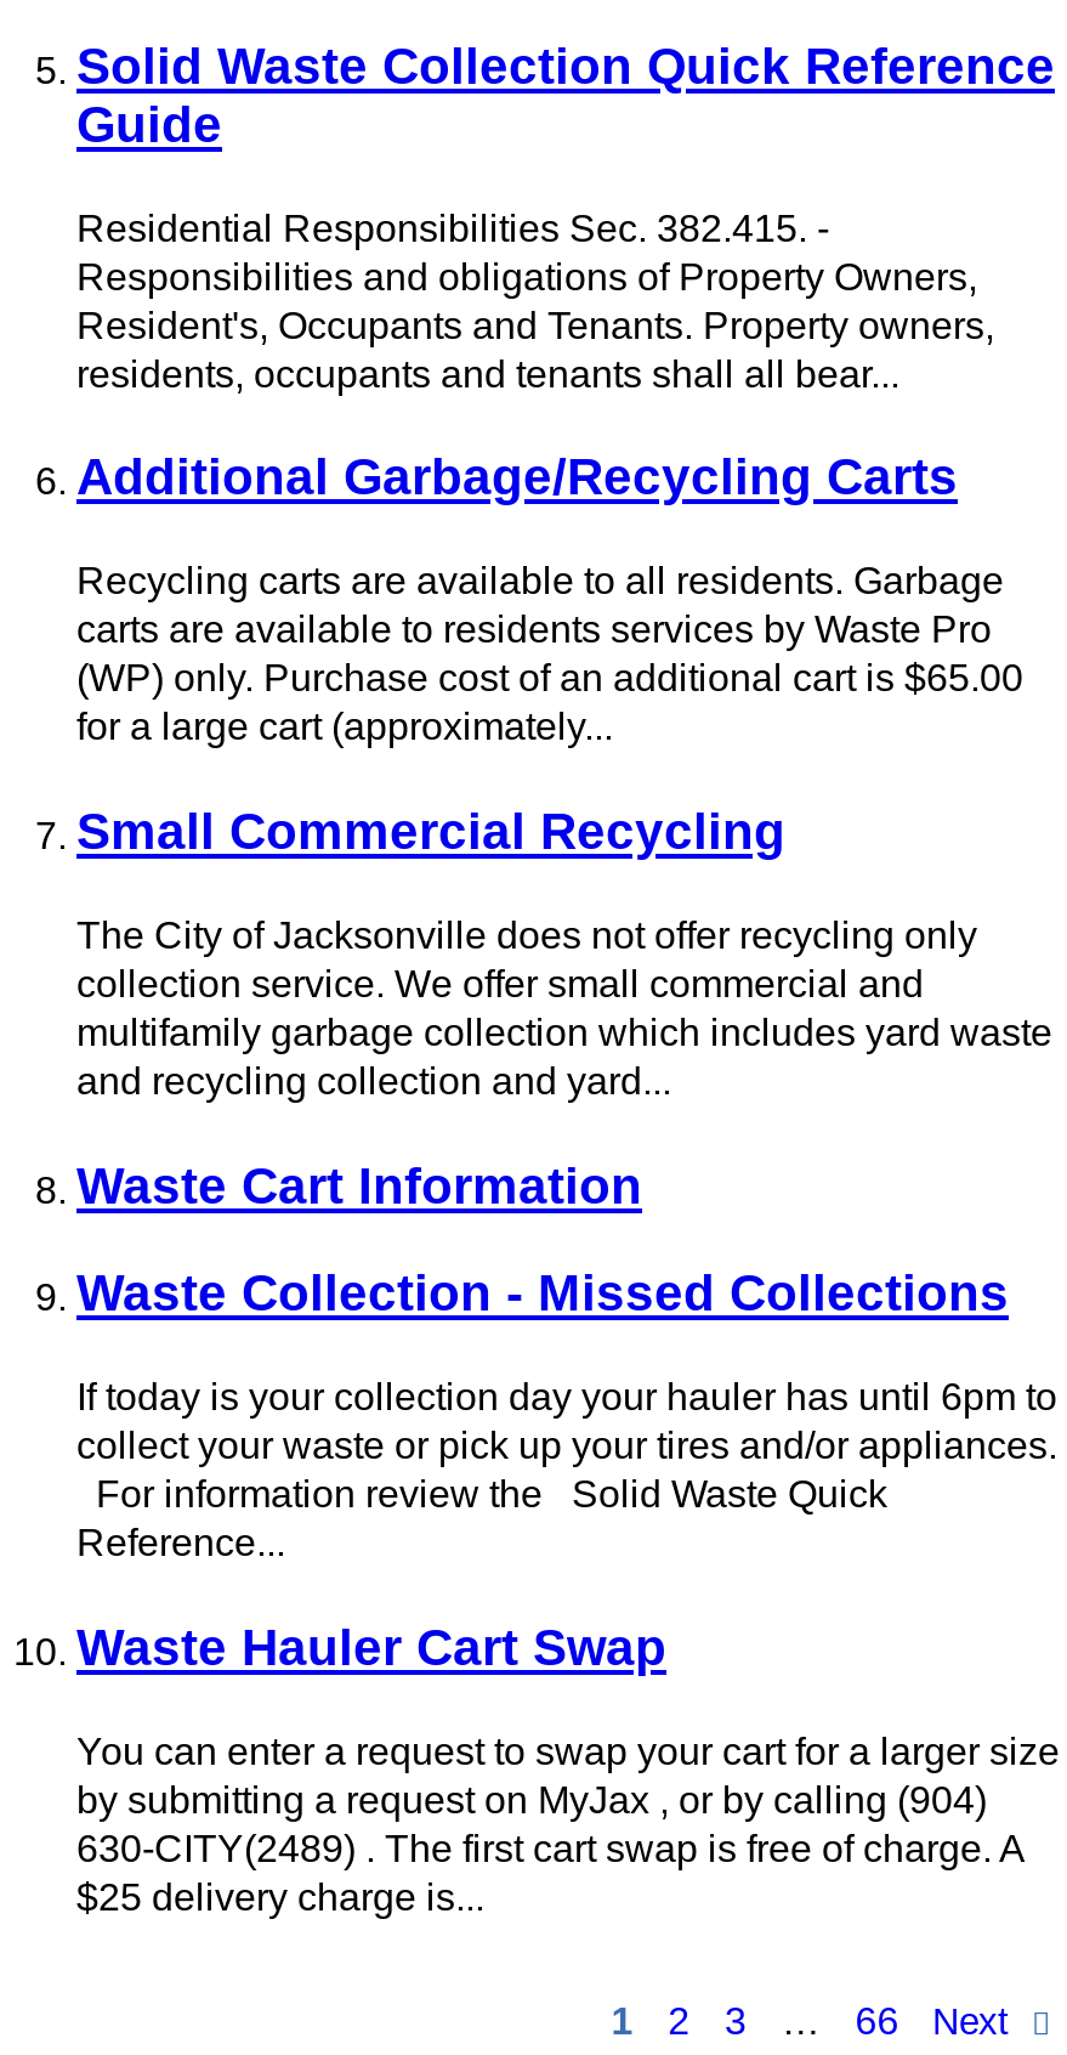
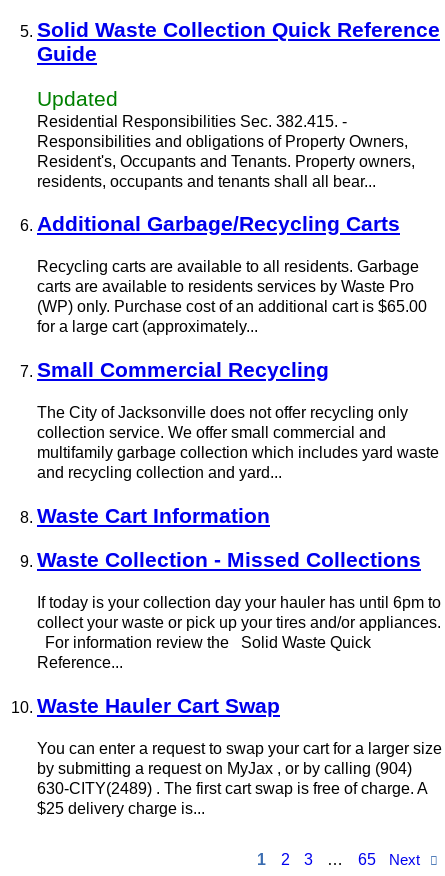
+ Updated

- 66
+ 65
